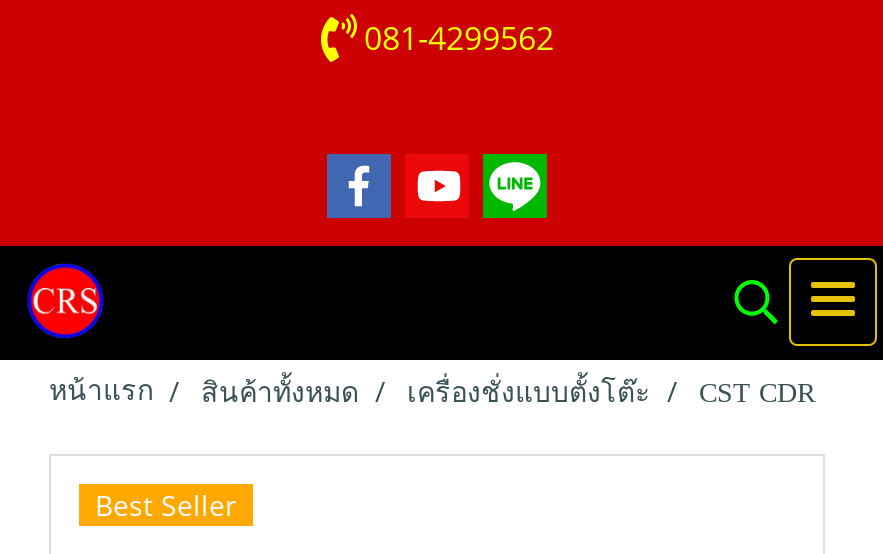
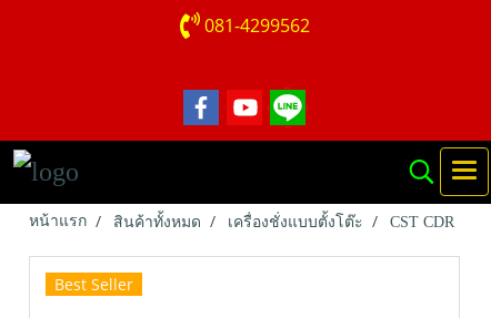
- [image]
+ [image]
